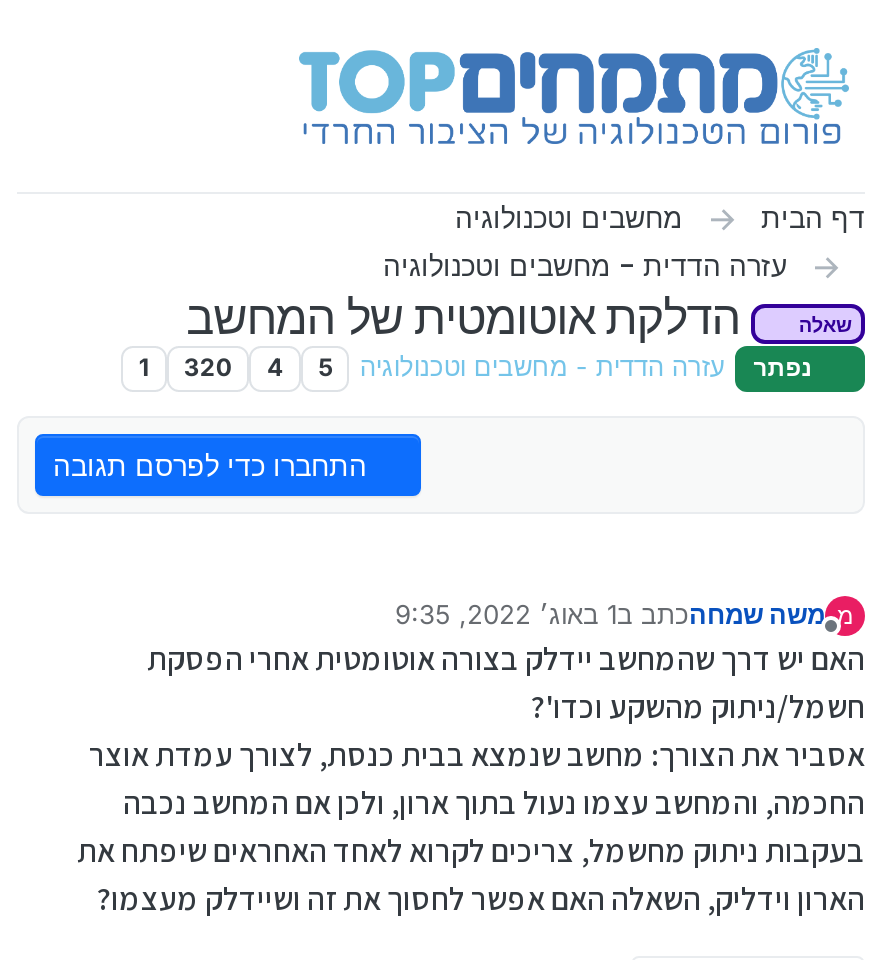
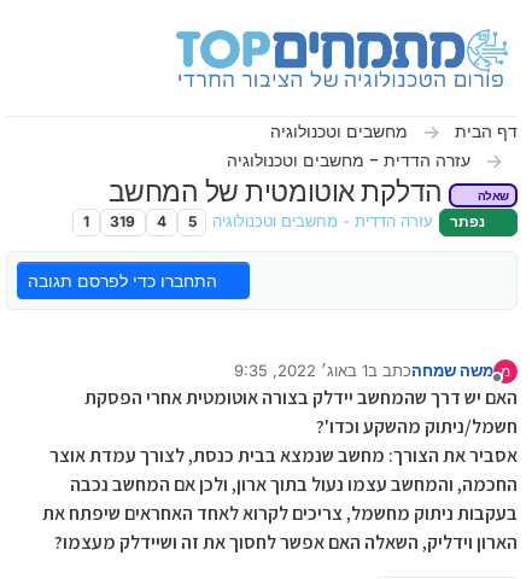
- נפתר עזרה הדדית - מחשבים וטכנולוגיה 5 4 320 1
+ נפתר עזרה הדדית - מחשבים וטכנולוגיה 5 4 319 1
